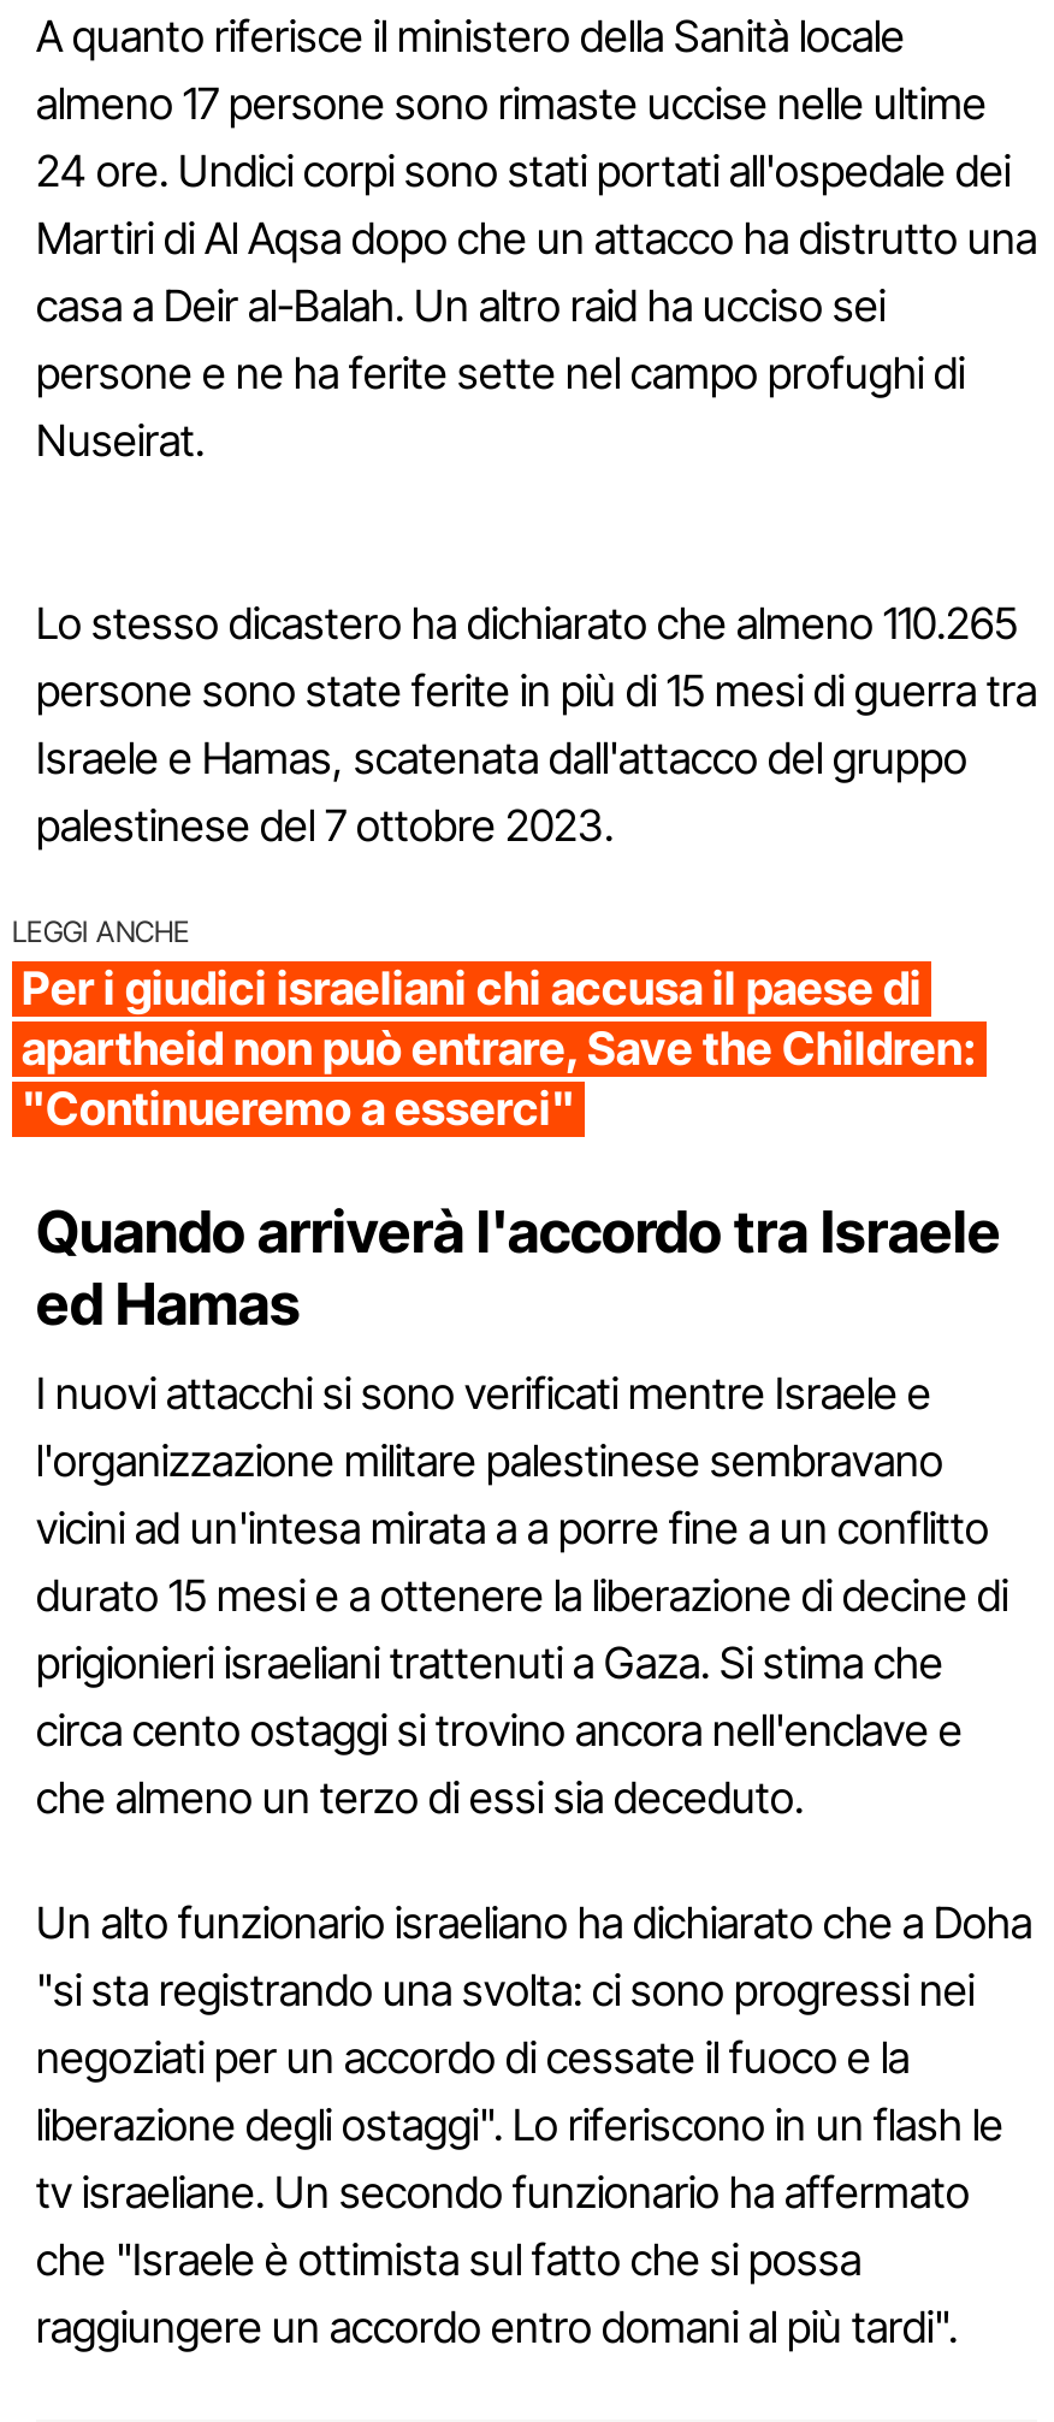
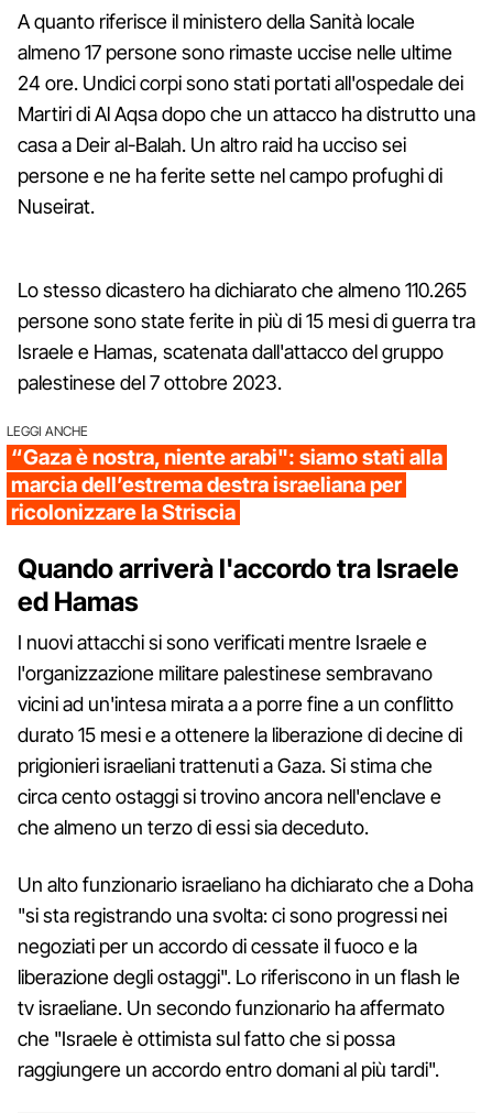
- Per i giudici israeliani chi accusa il paese di
- apartheid non può entrare, Save the Children:
- "Continueremo a esserci"
+ “Gaza è nostra, niente arabi": siamo stati alla
+ marcia dell’estrema destra israeliana per
+ ricolonizzare la Striscia
